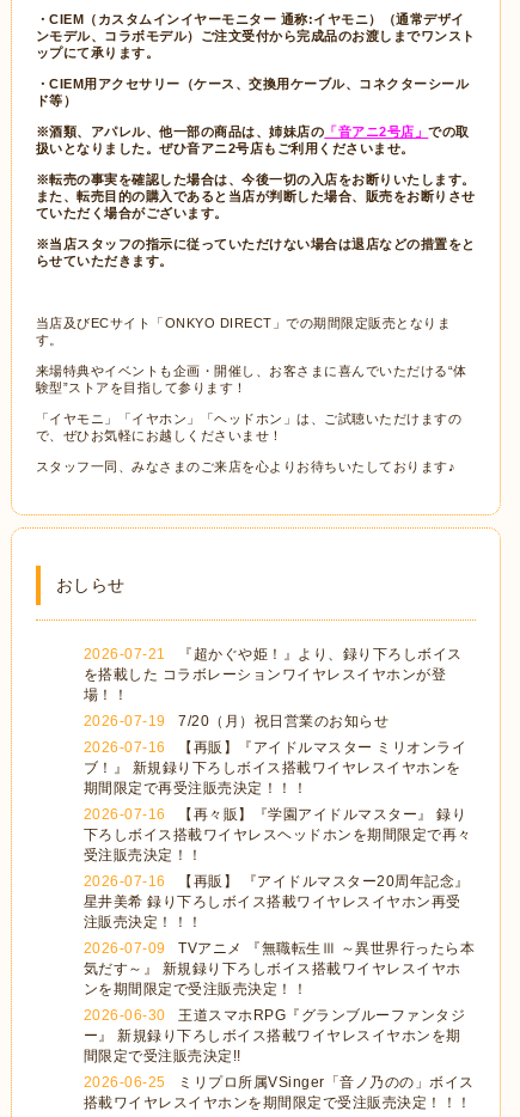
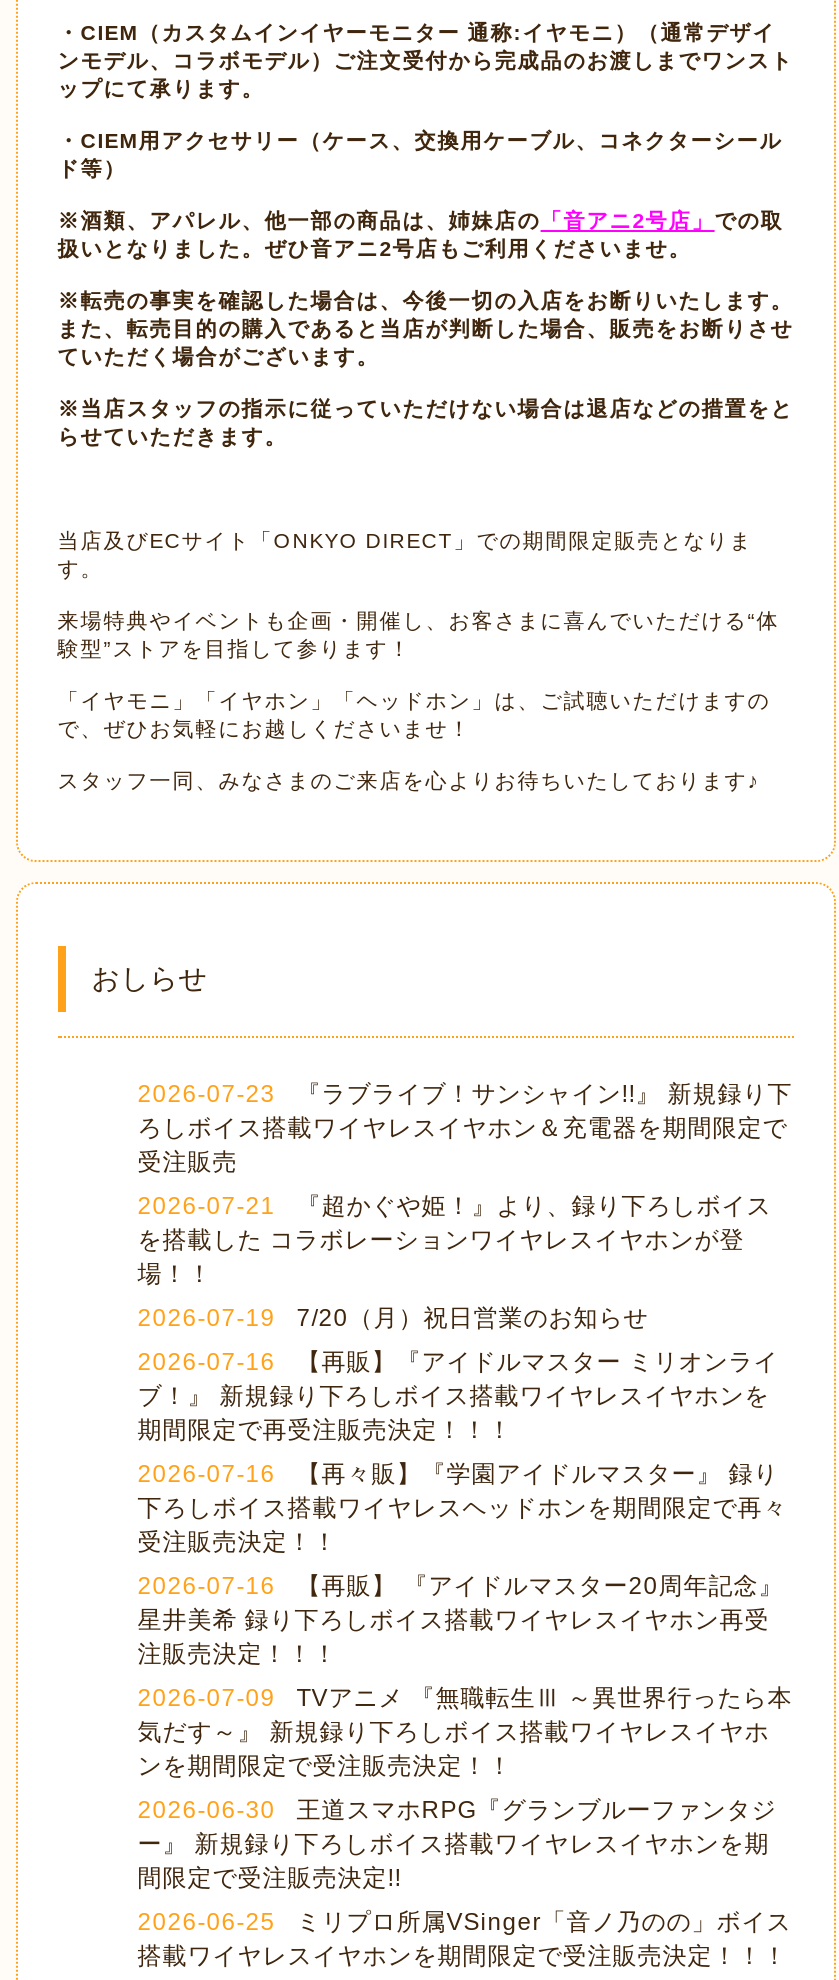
+ 2026-07-23 『ラブライブ！サンシャイン!!』 新規録り下
+ ろしボイス搭載ワイヤレスイヤホン＆充電器を期間限定で
+ 受注販売
